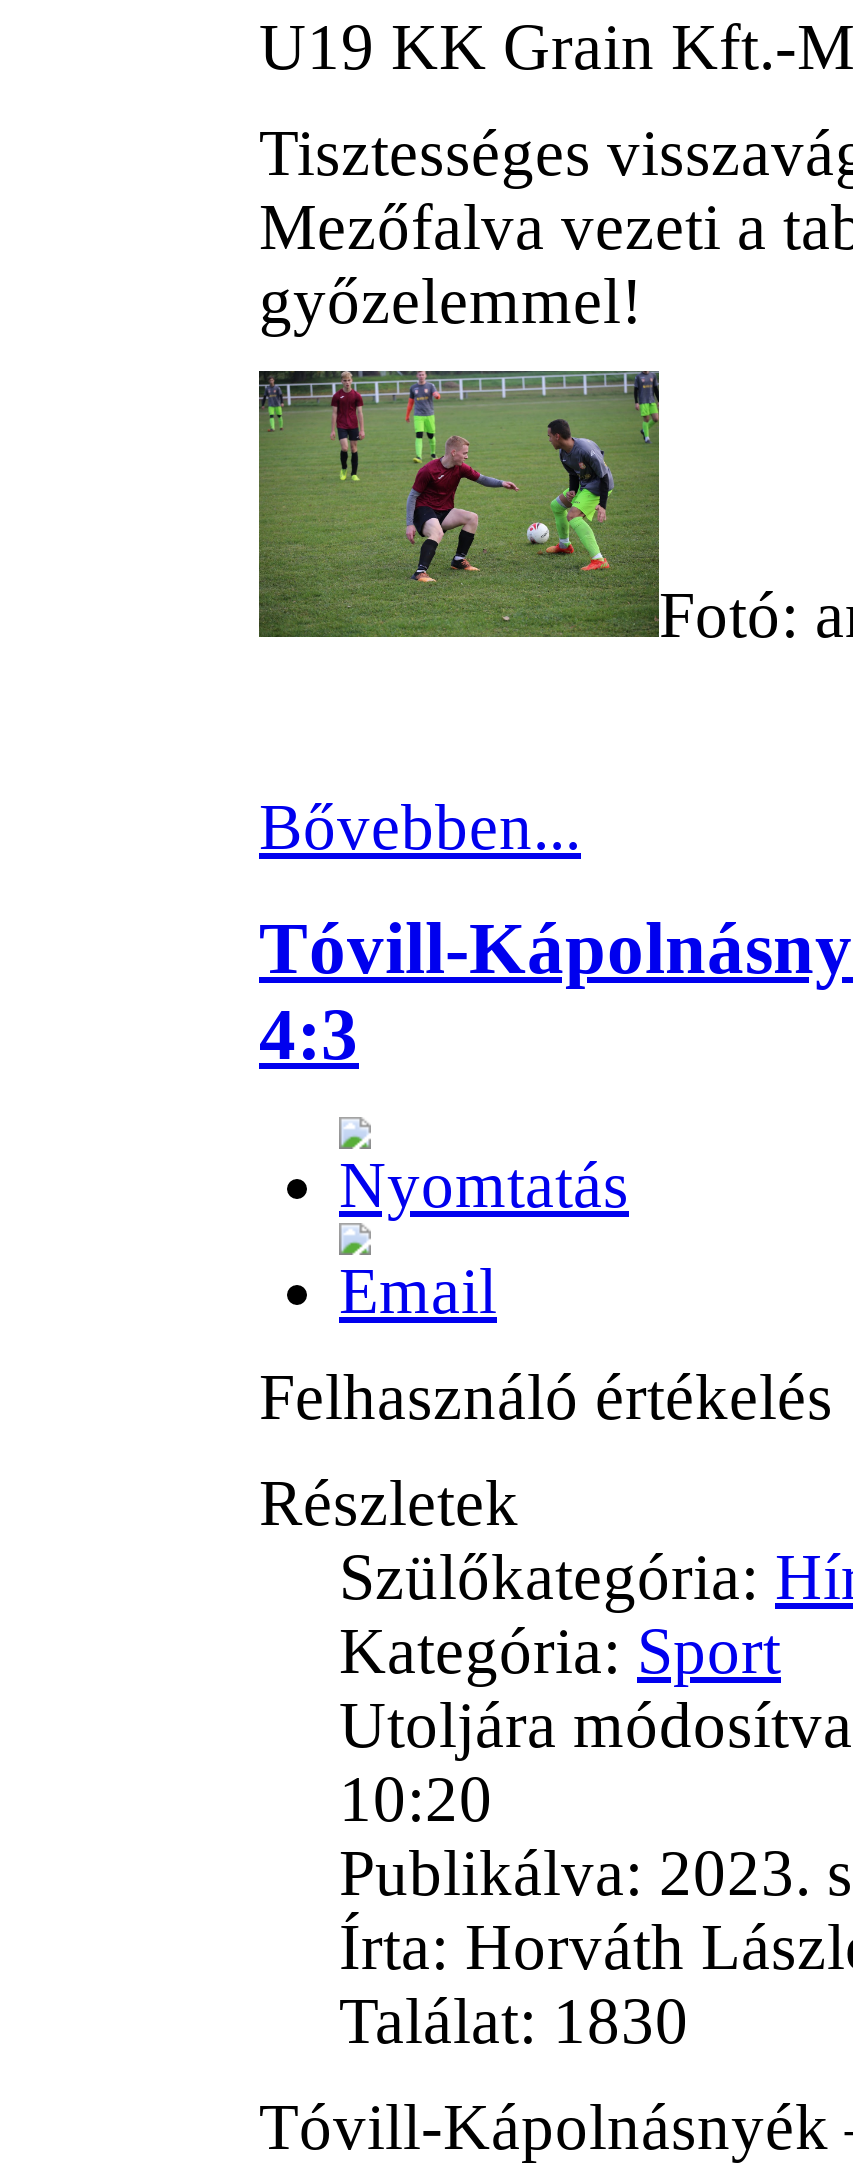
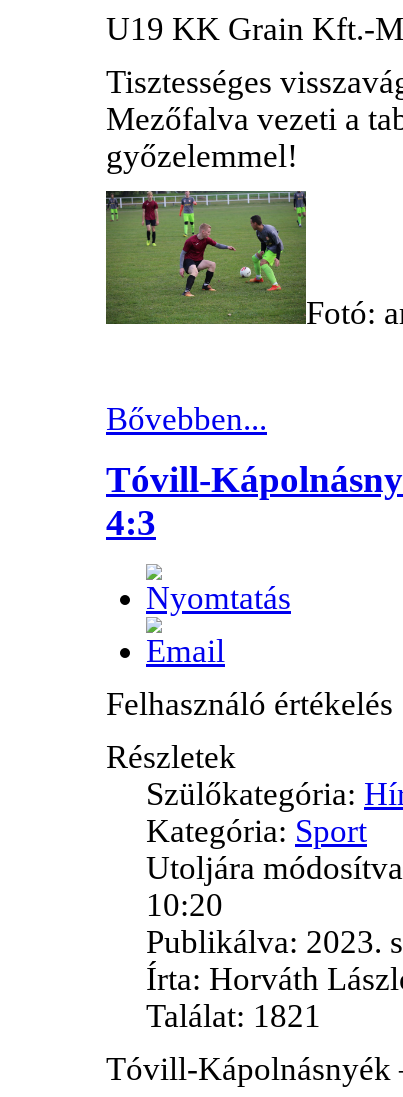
- Találat: 1830
+ Találat: 1821
